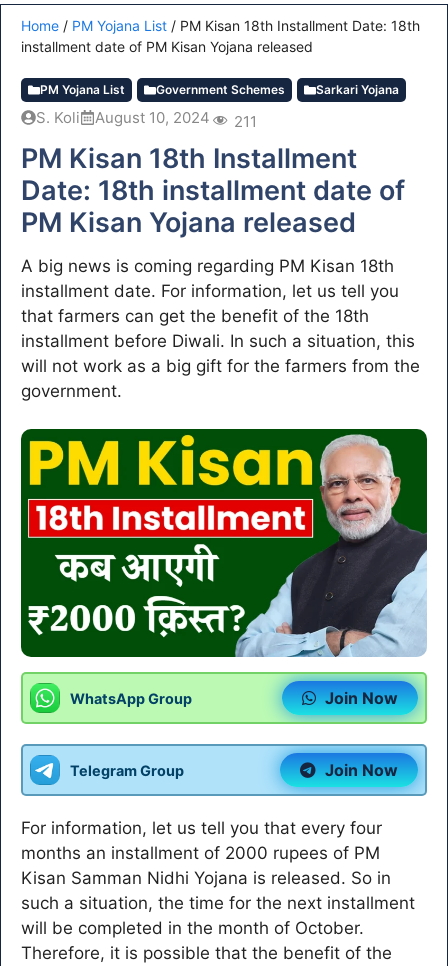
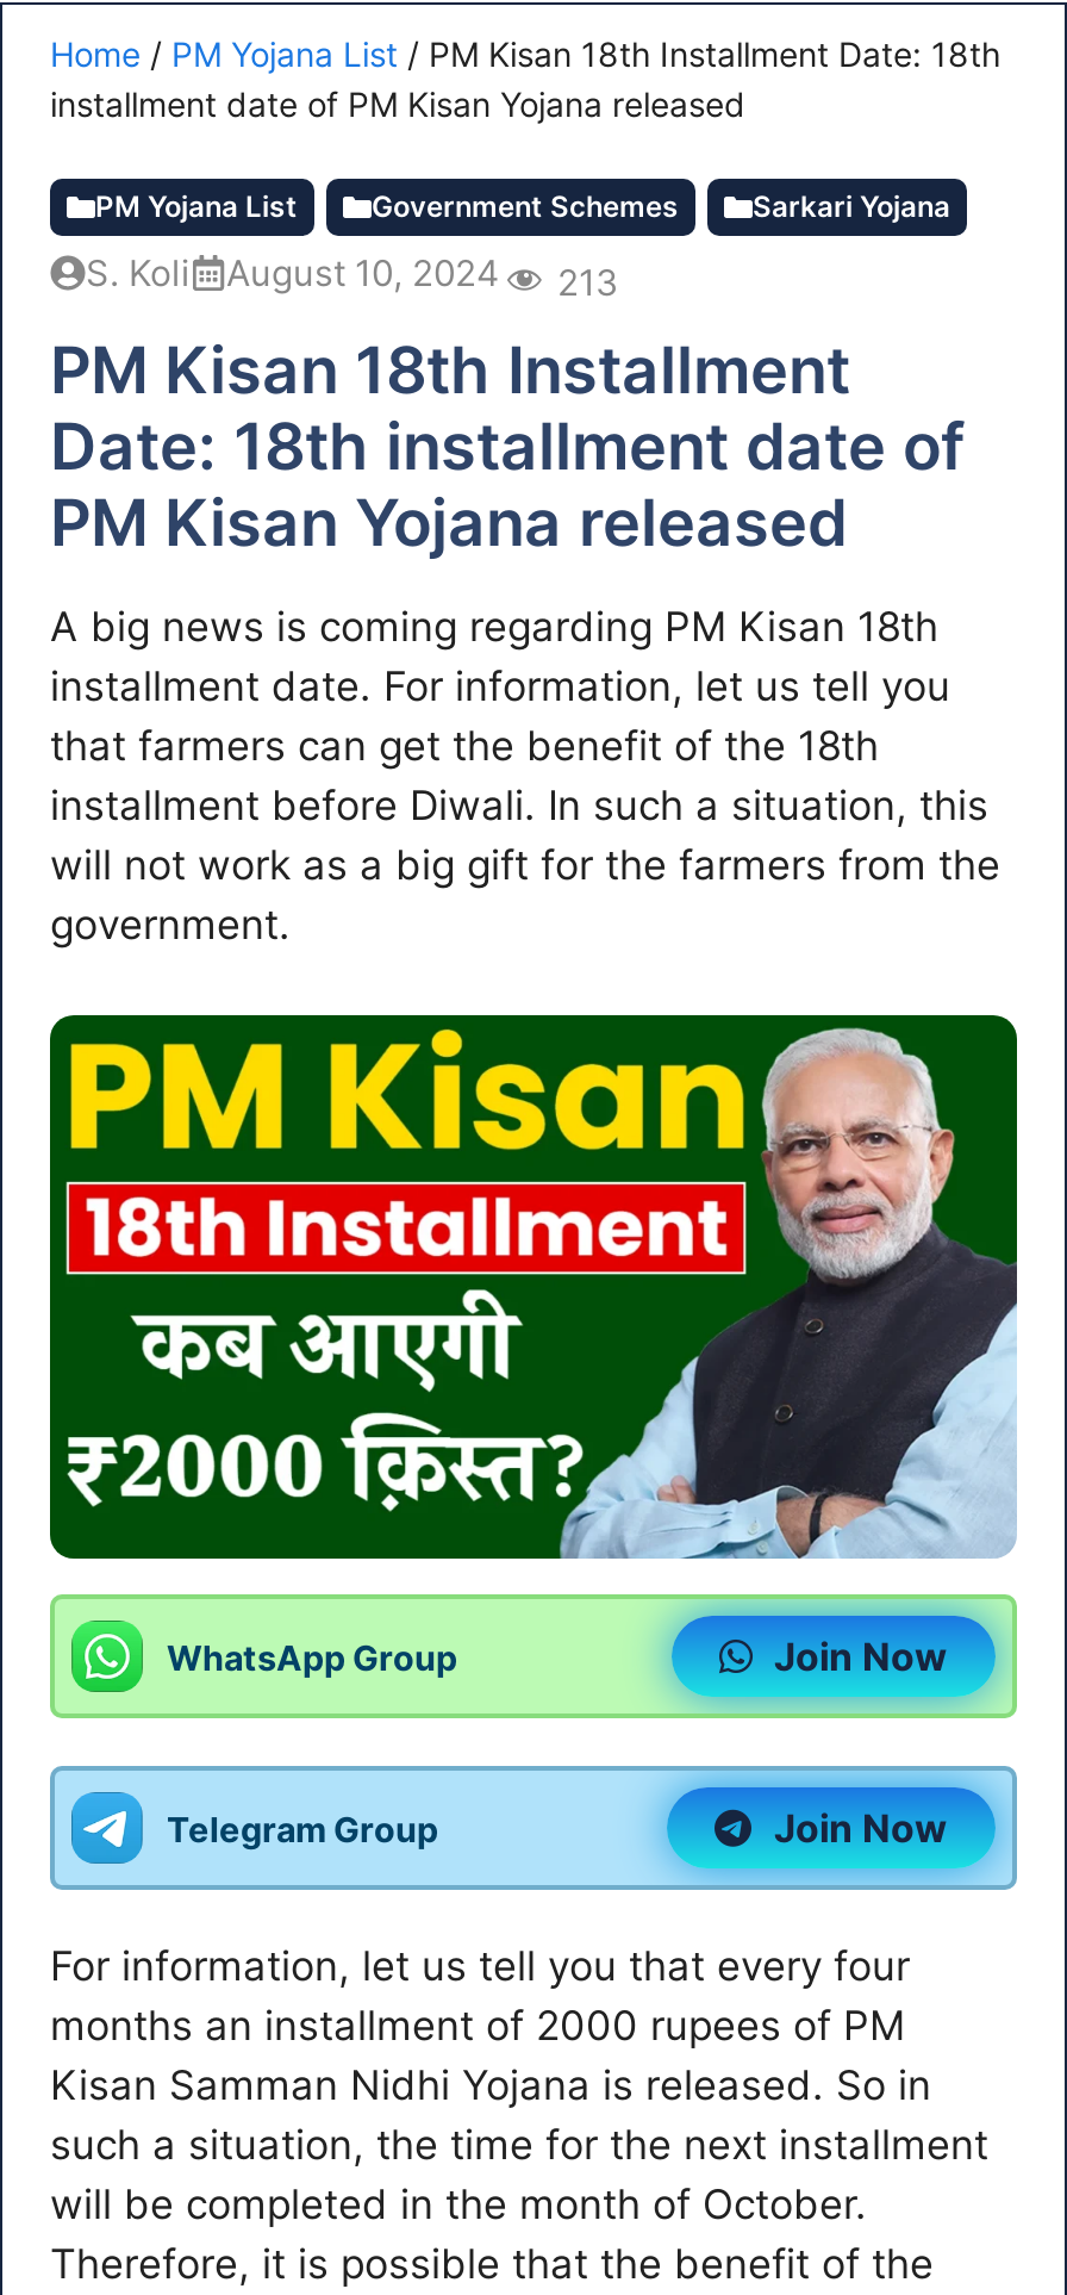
- S. Koli August 10, 2024 211
+ S. Koli August 10, 2024 213
